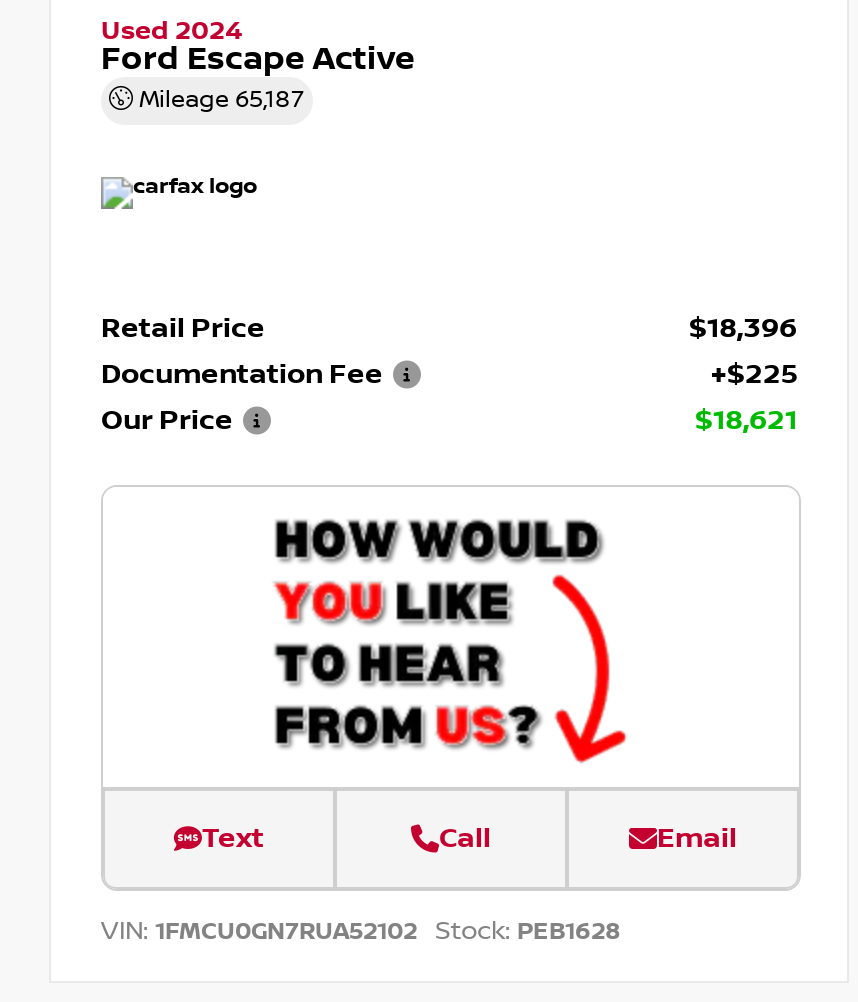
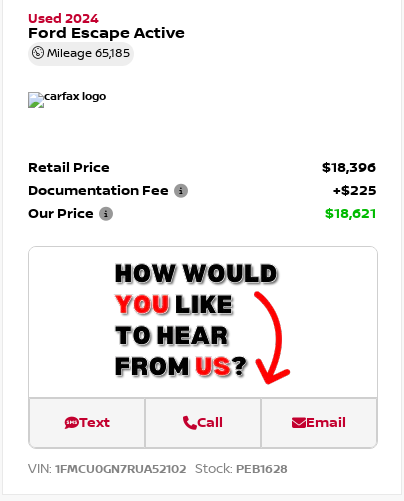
- Mileage 65,187
+ Mileage 65,185
